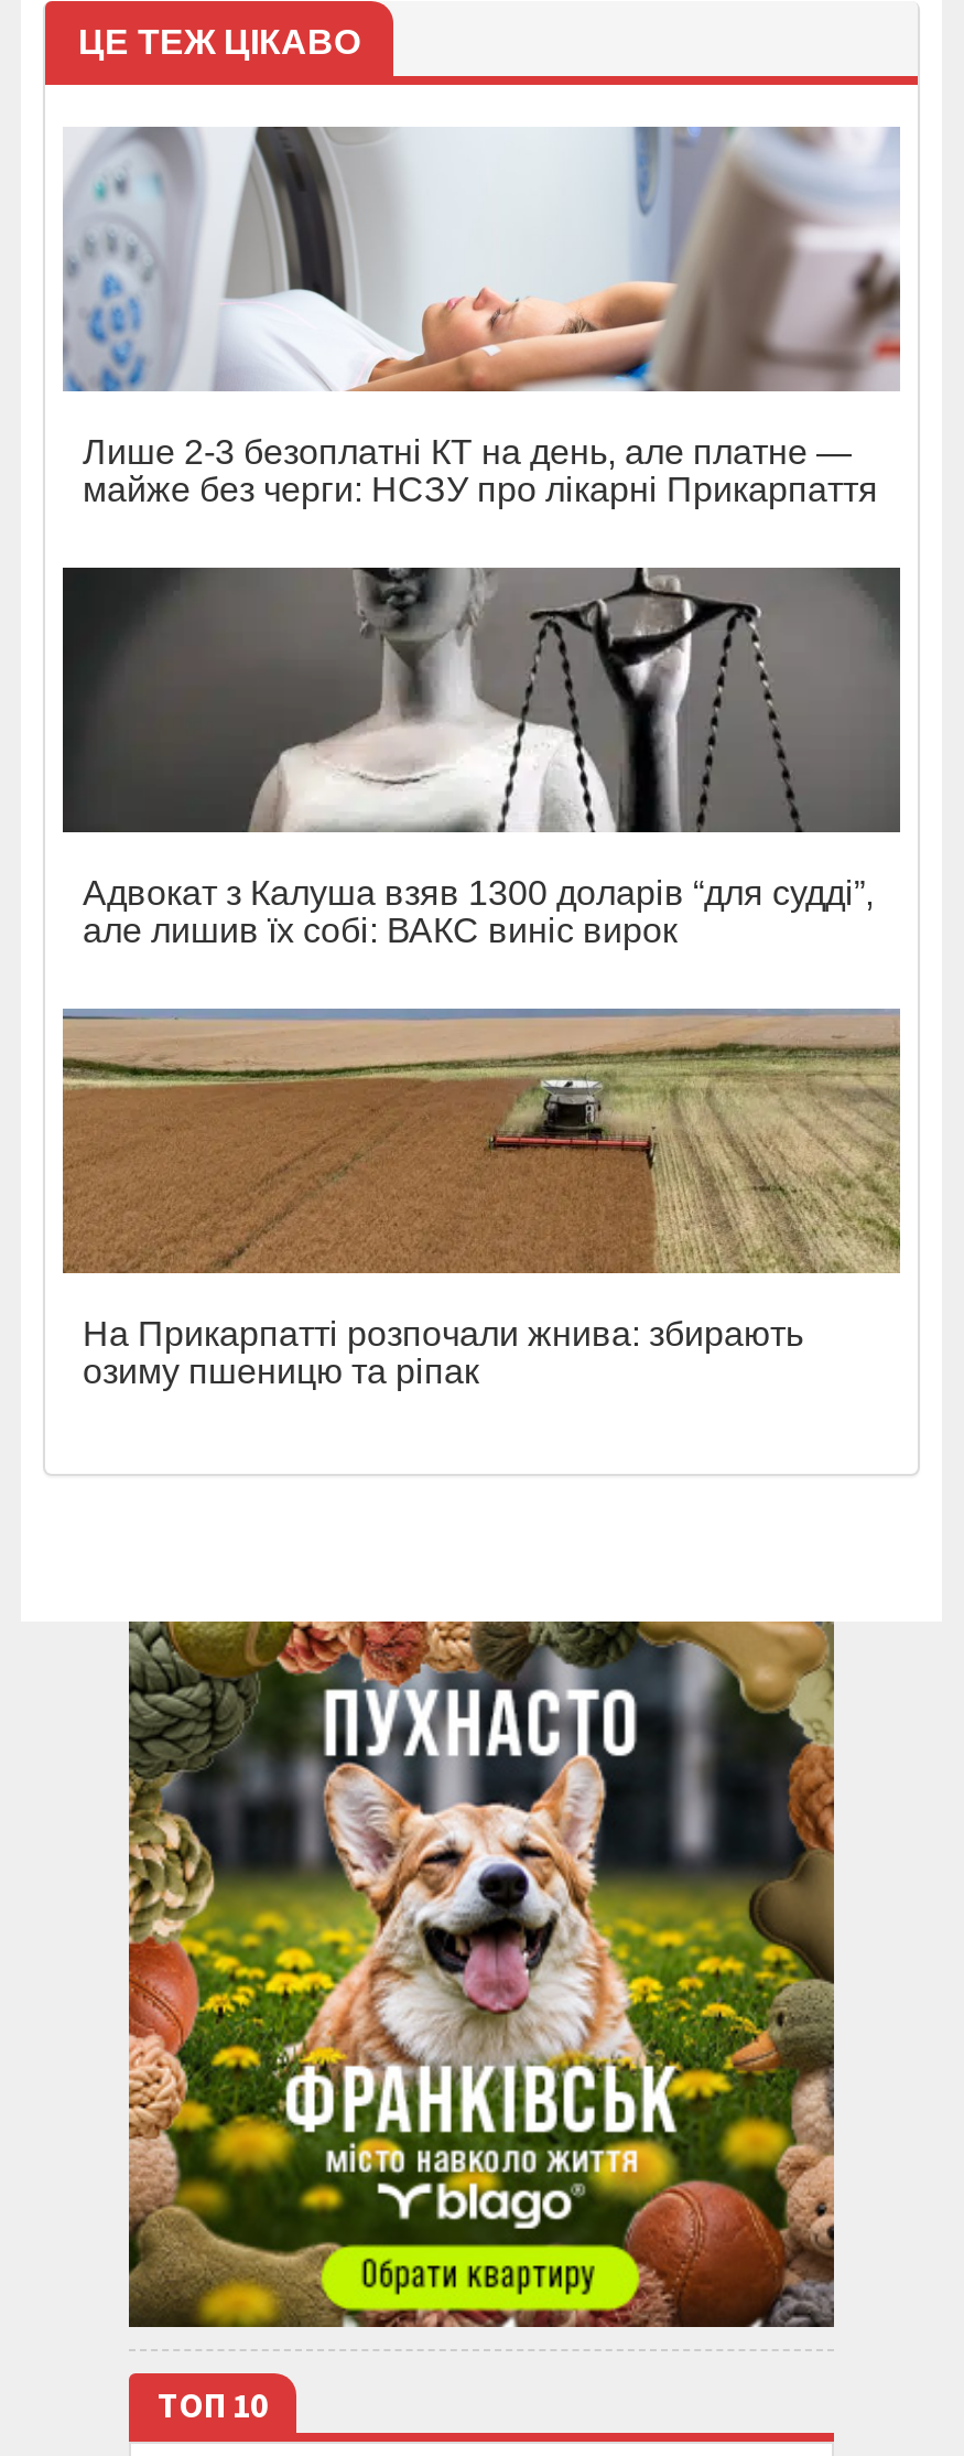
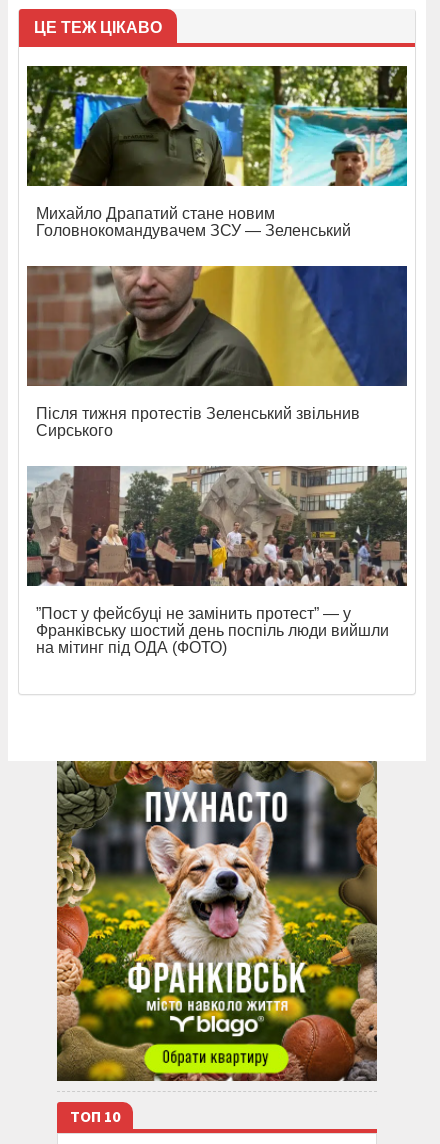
- [image]
- Лише 2-3 безоплатні КТ на день, але платне —
- майже без черги: НСЗУ про лікарні Прикарпаття
+ [image]
+ Михайло Драпатий стане новим
+ Головнокомандувачем ЗСУ — Зеленський

- [image]
- Адвокат з Калуша взяв 1300 доларів “для судді”,
- але лишив їх собі: ВАКС виніс вирок
+ [image]
+ Після тижня протестів Зеленський звільнив
+ Сирського

- [image]
- На Прикарпатті розпочали жнива: збирають
- озиму пшеницю та ріпак
+ [image]
+ ”Пост у фейсбуці не замінить протест” — у
+ Франківську шостий день поспіль люди вийшли
+ на мітинг під ОДА (ФОТО)
